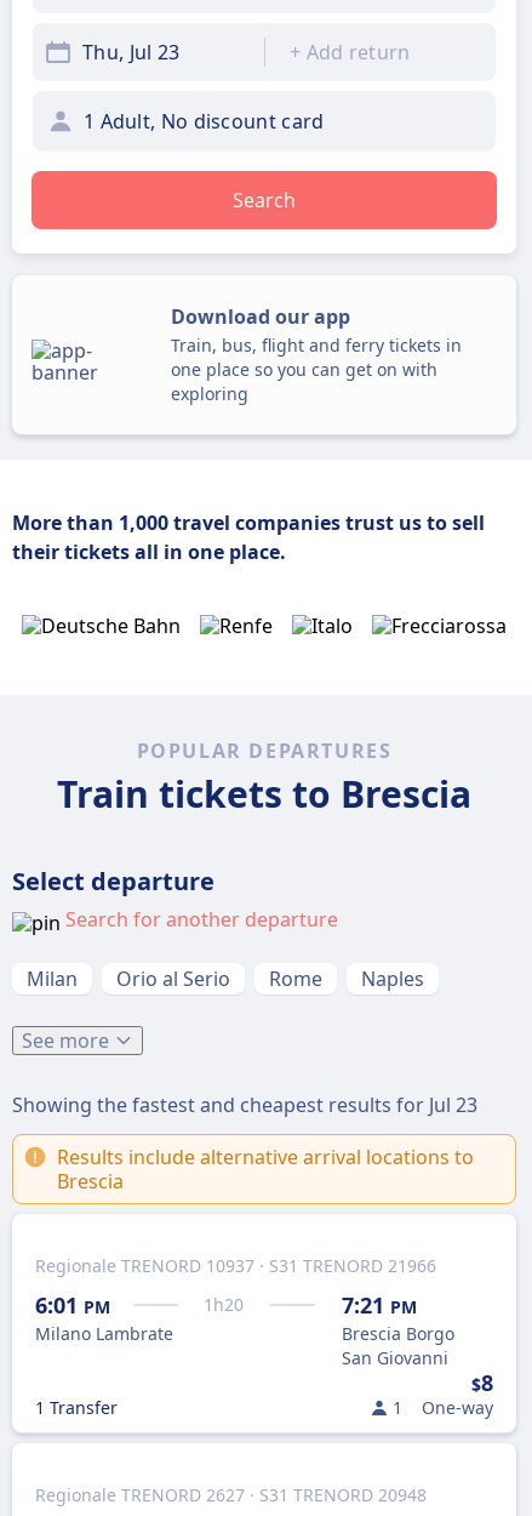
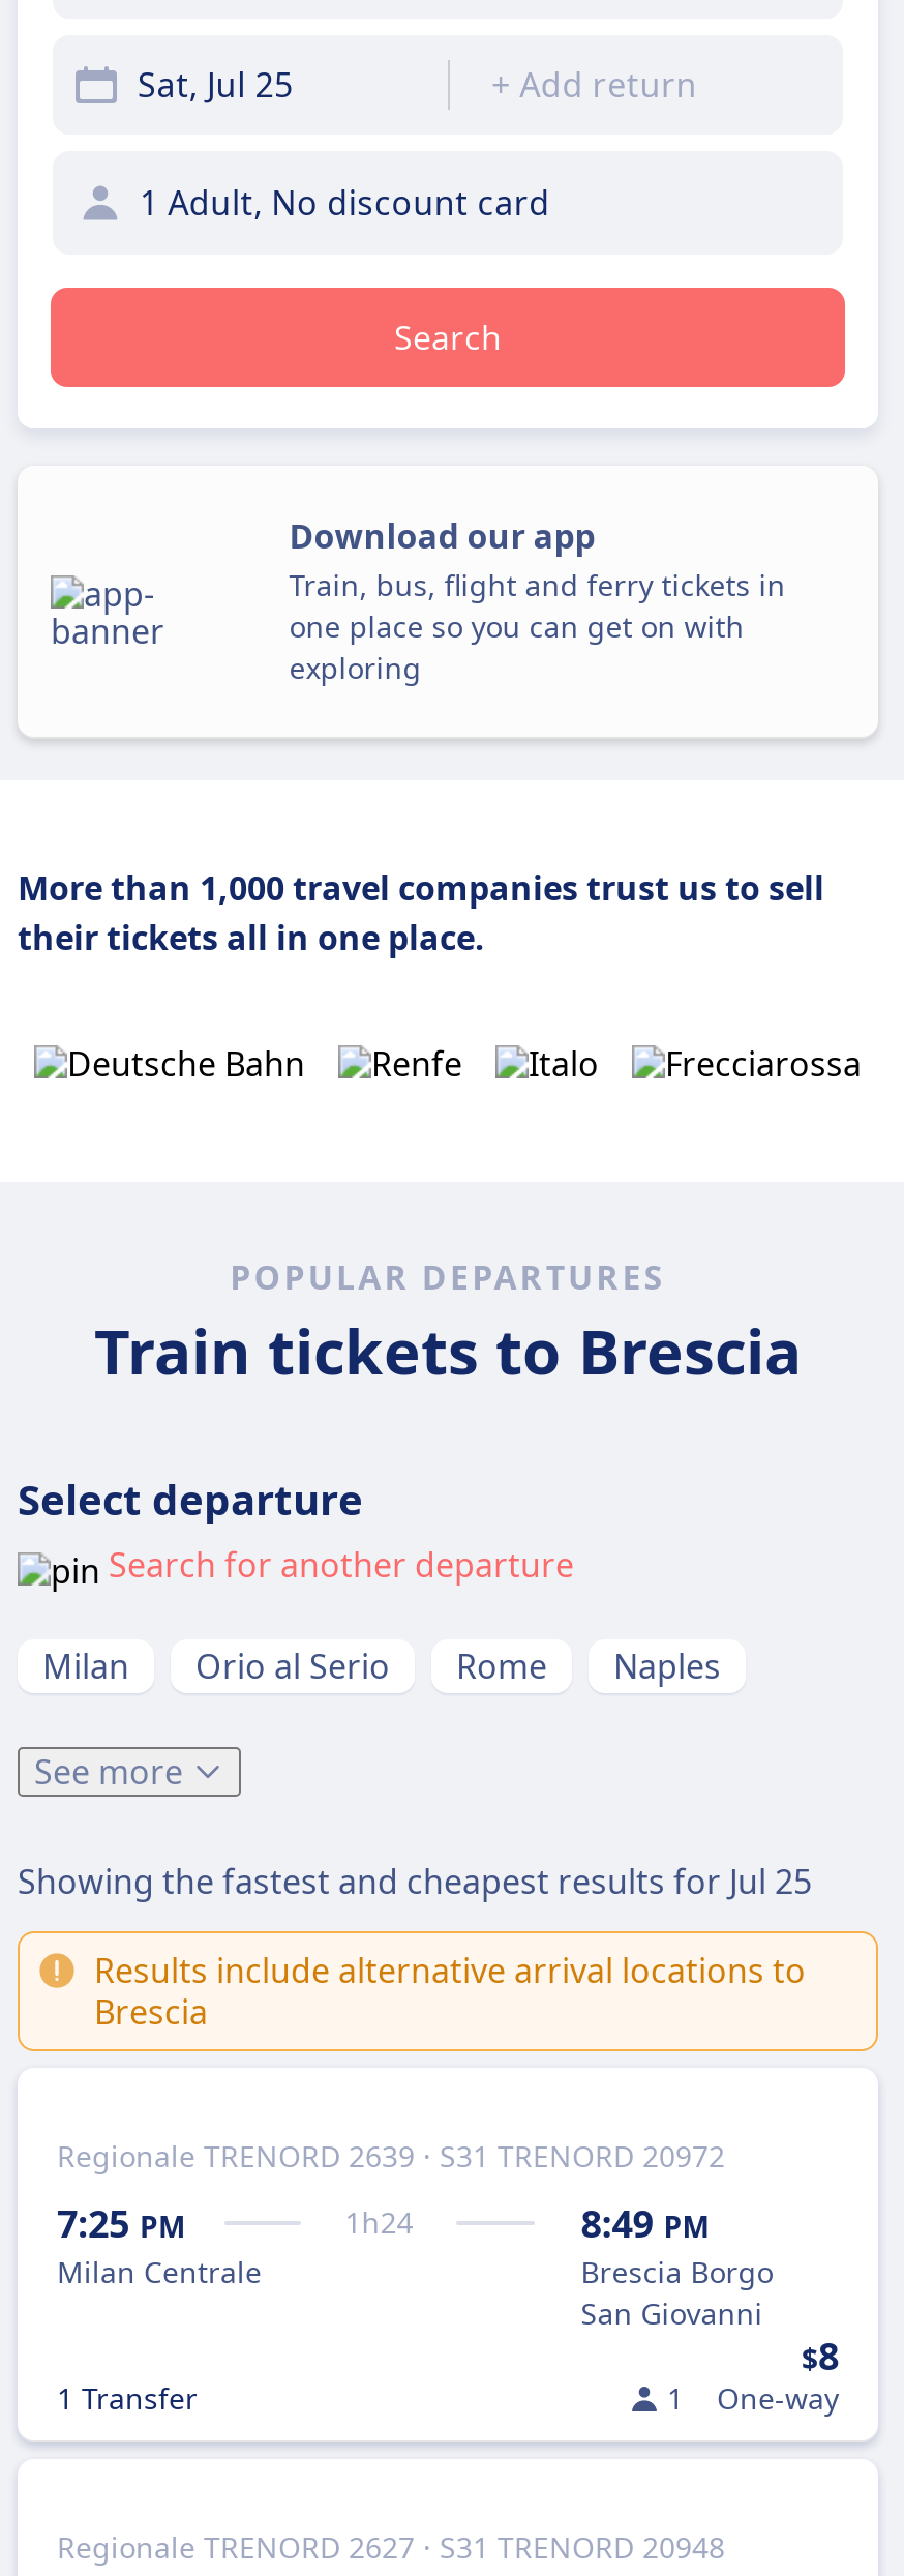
- Thu, Jul 23
+ Sat, Jul 25

- Showing the fastest and cheapest results for Jul 23
+ Showing the fastest and cheapest results for Jul 25

- Regionale TRENORD 10937 · S31 TRENORD 21966
+ Regionale TRENORD 2639 · S31 TRENORD 20972

- 6:01 PM
- 1 h20
- Milano Lambrate
+ 7:25 PM
+ 1 h24
+ Milan Centrale

- 7:21 PM
+ 8:49 PM
